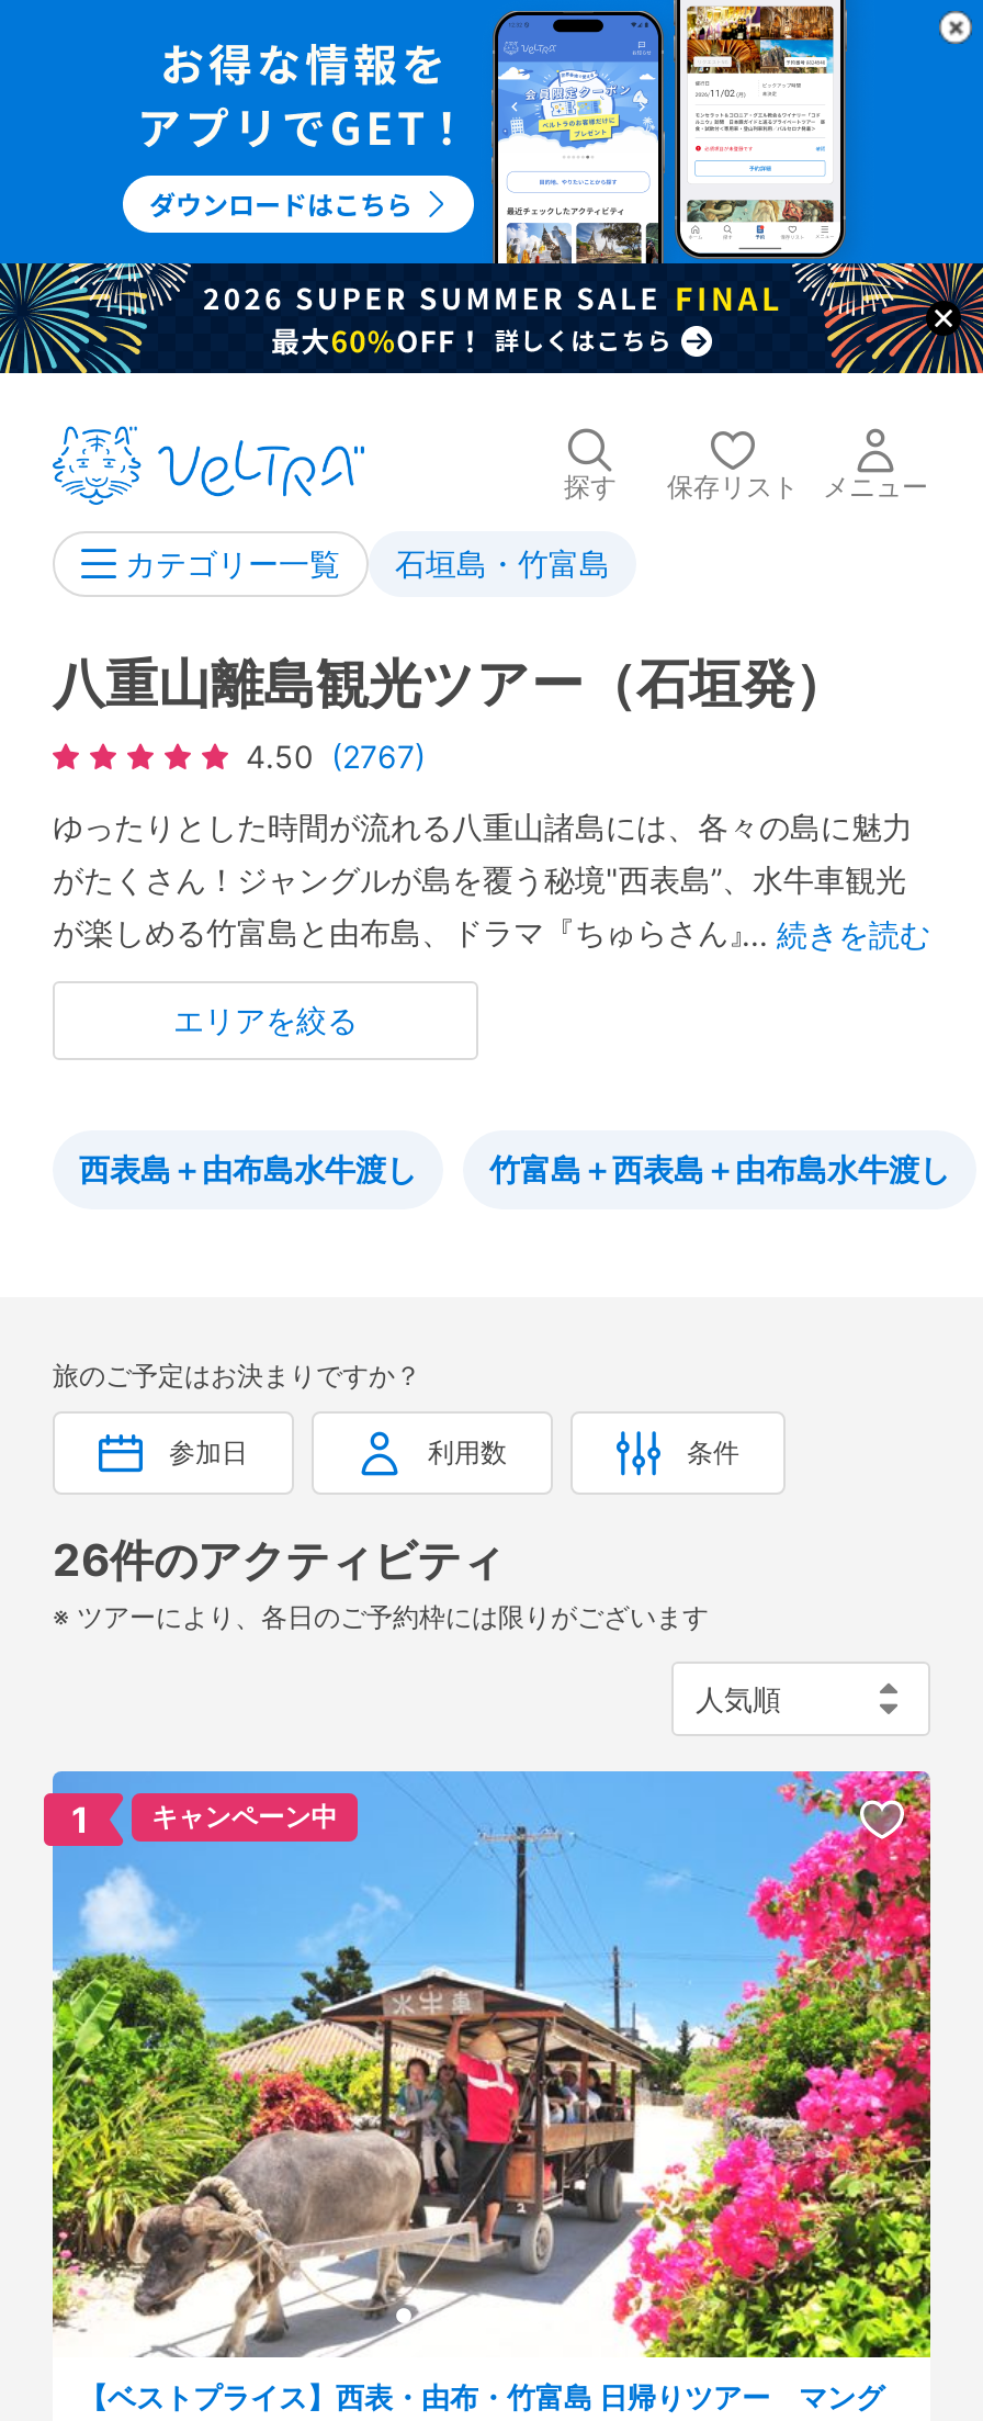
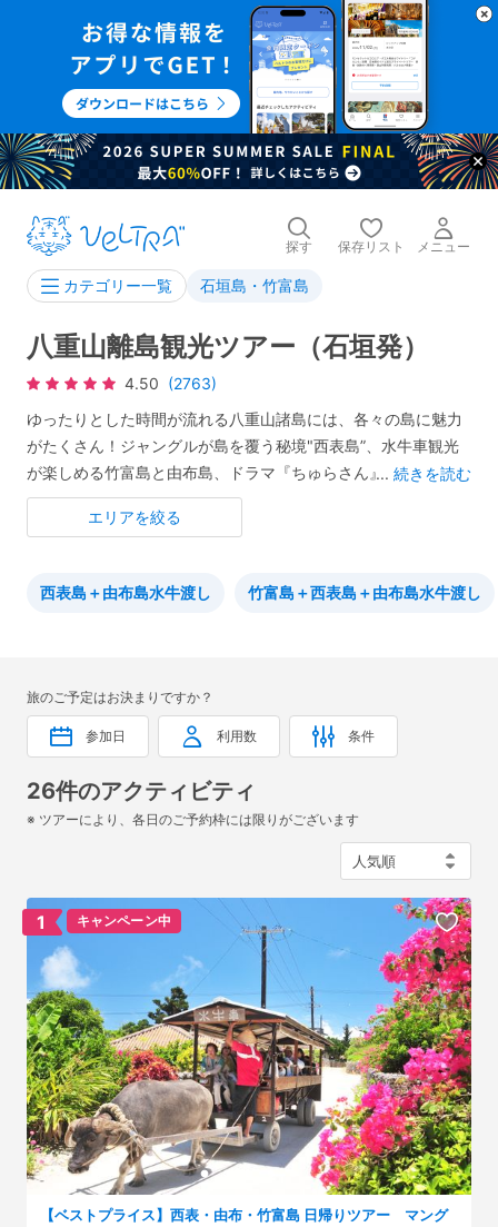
- 4.50 (2767)
+ 4.50 (2763)
